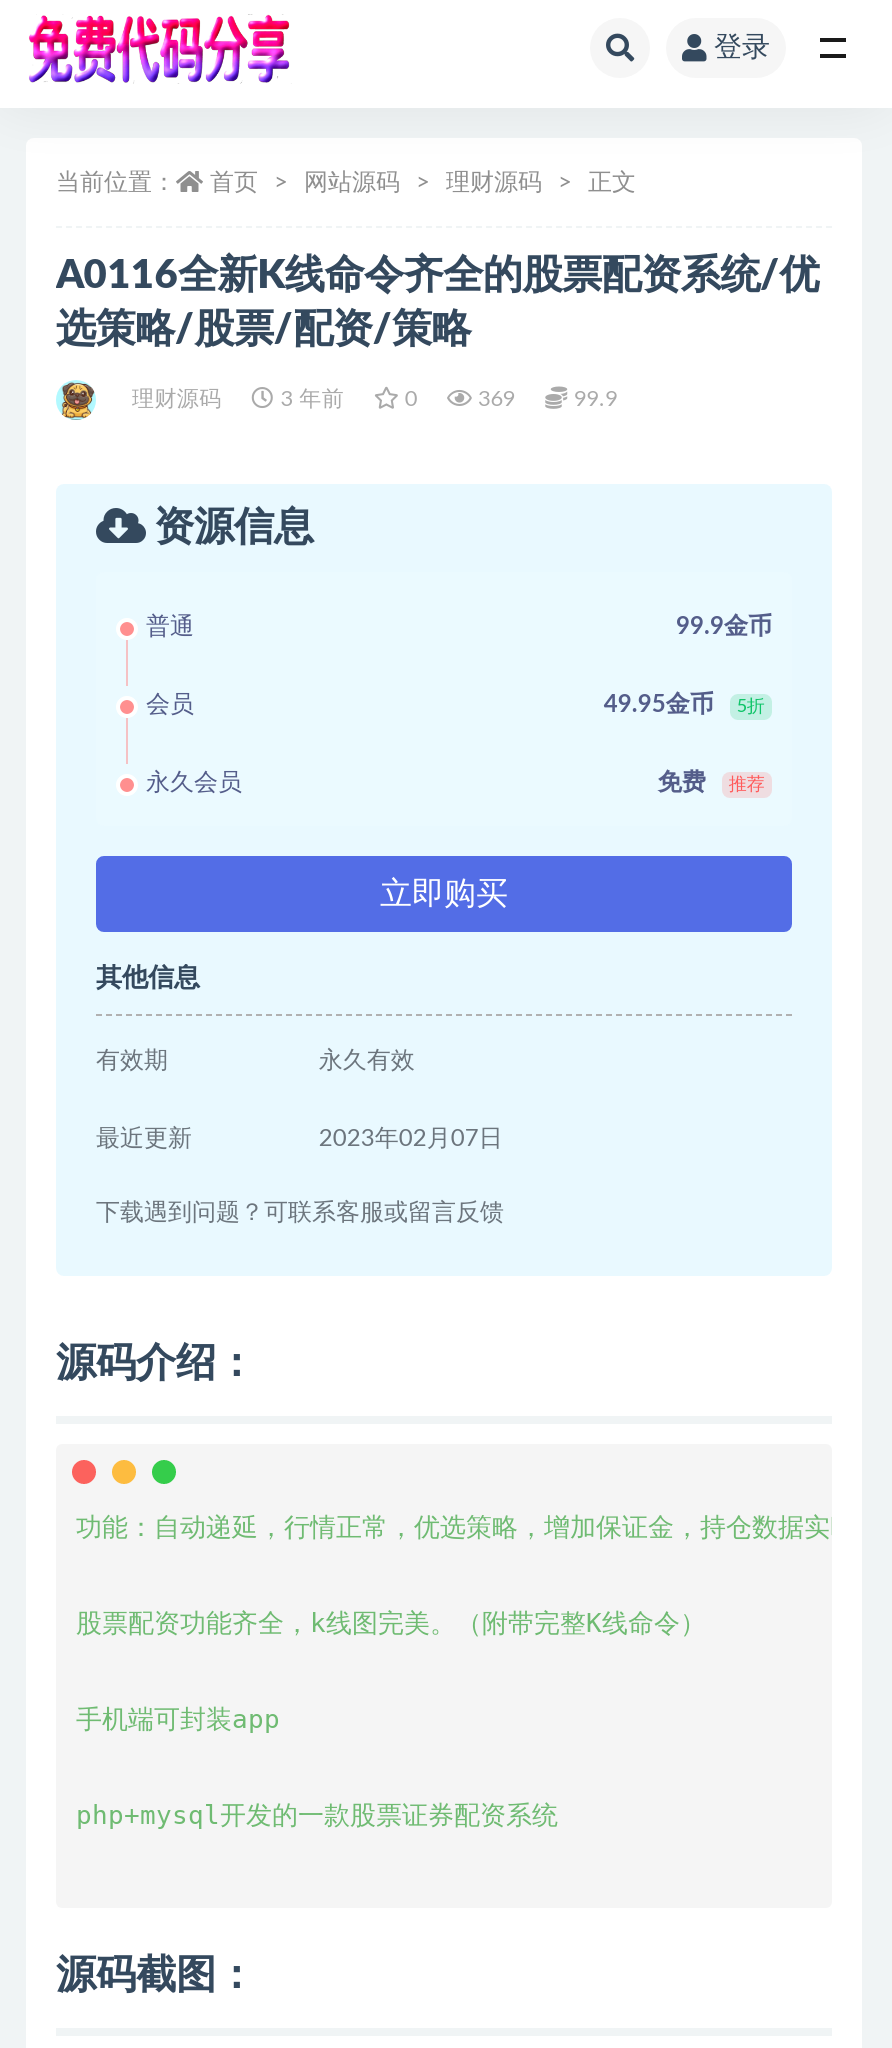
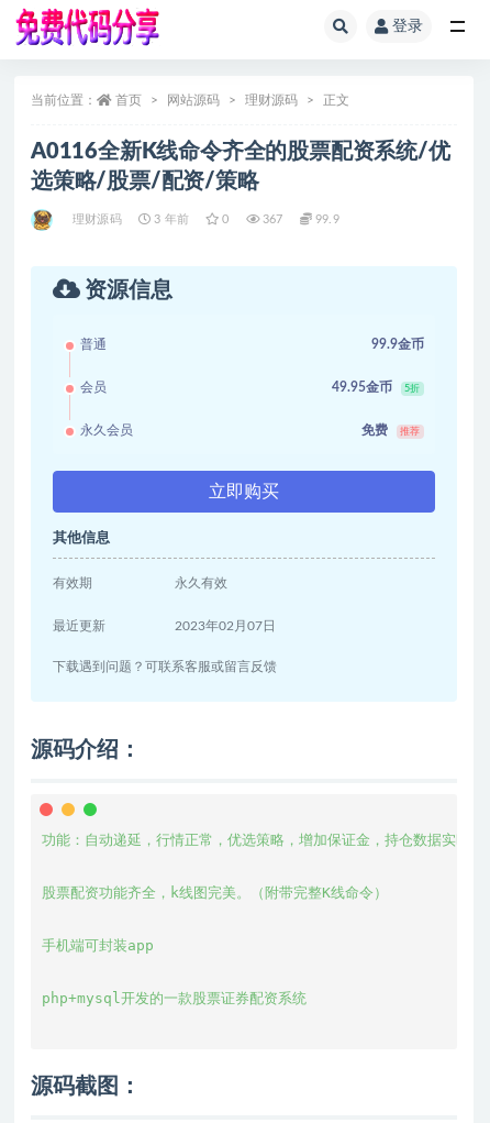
- 369
+ 367
